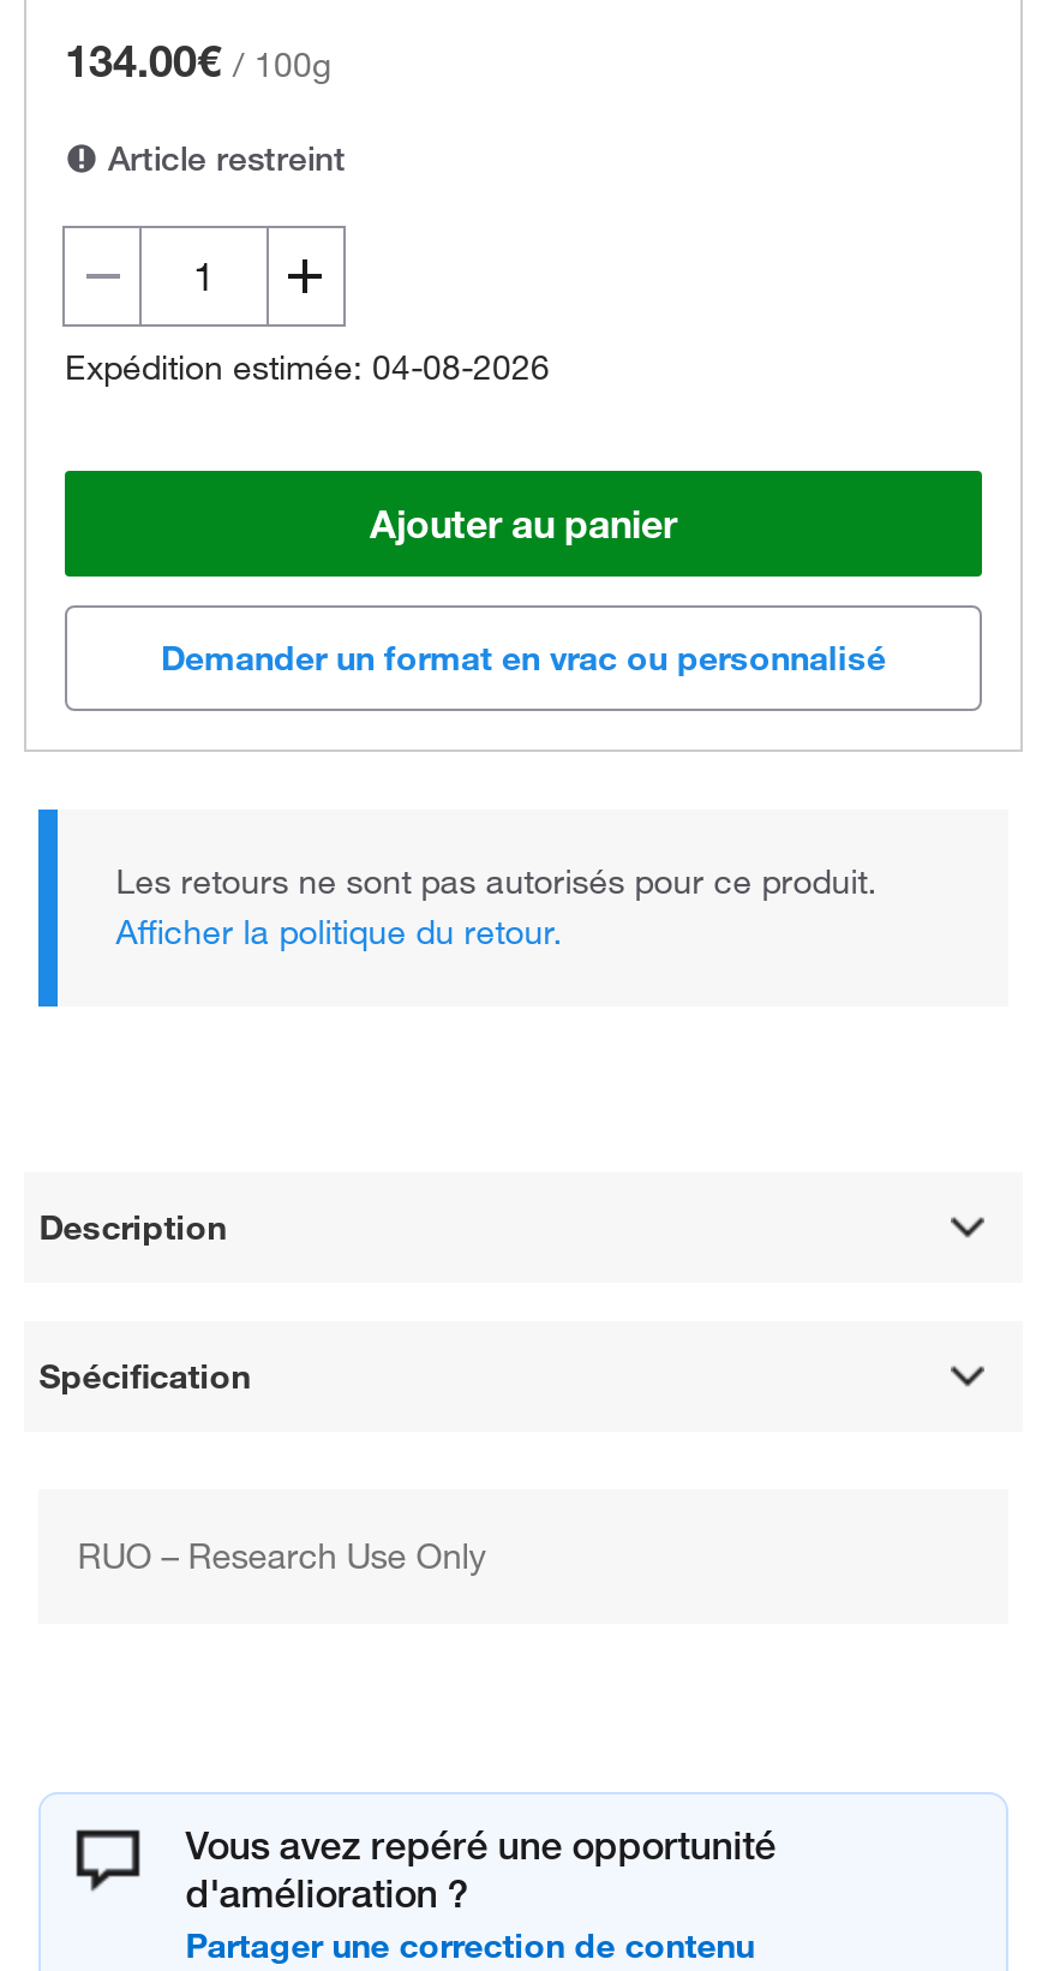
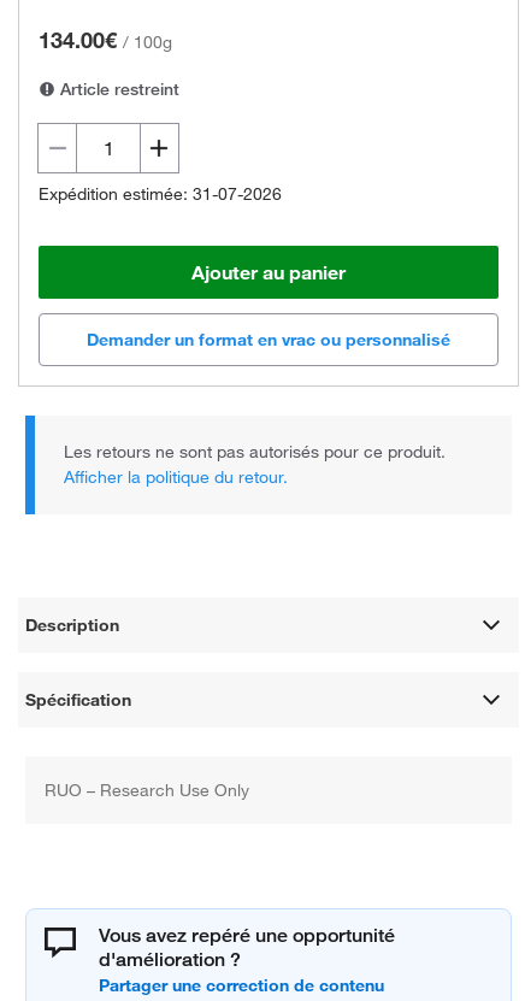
- Expédition estimée: 04-08-2026
+ Expédition estimée: 31-07-2026
